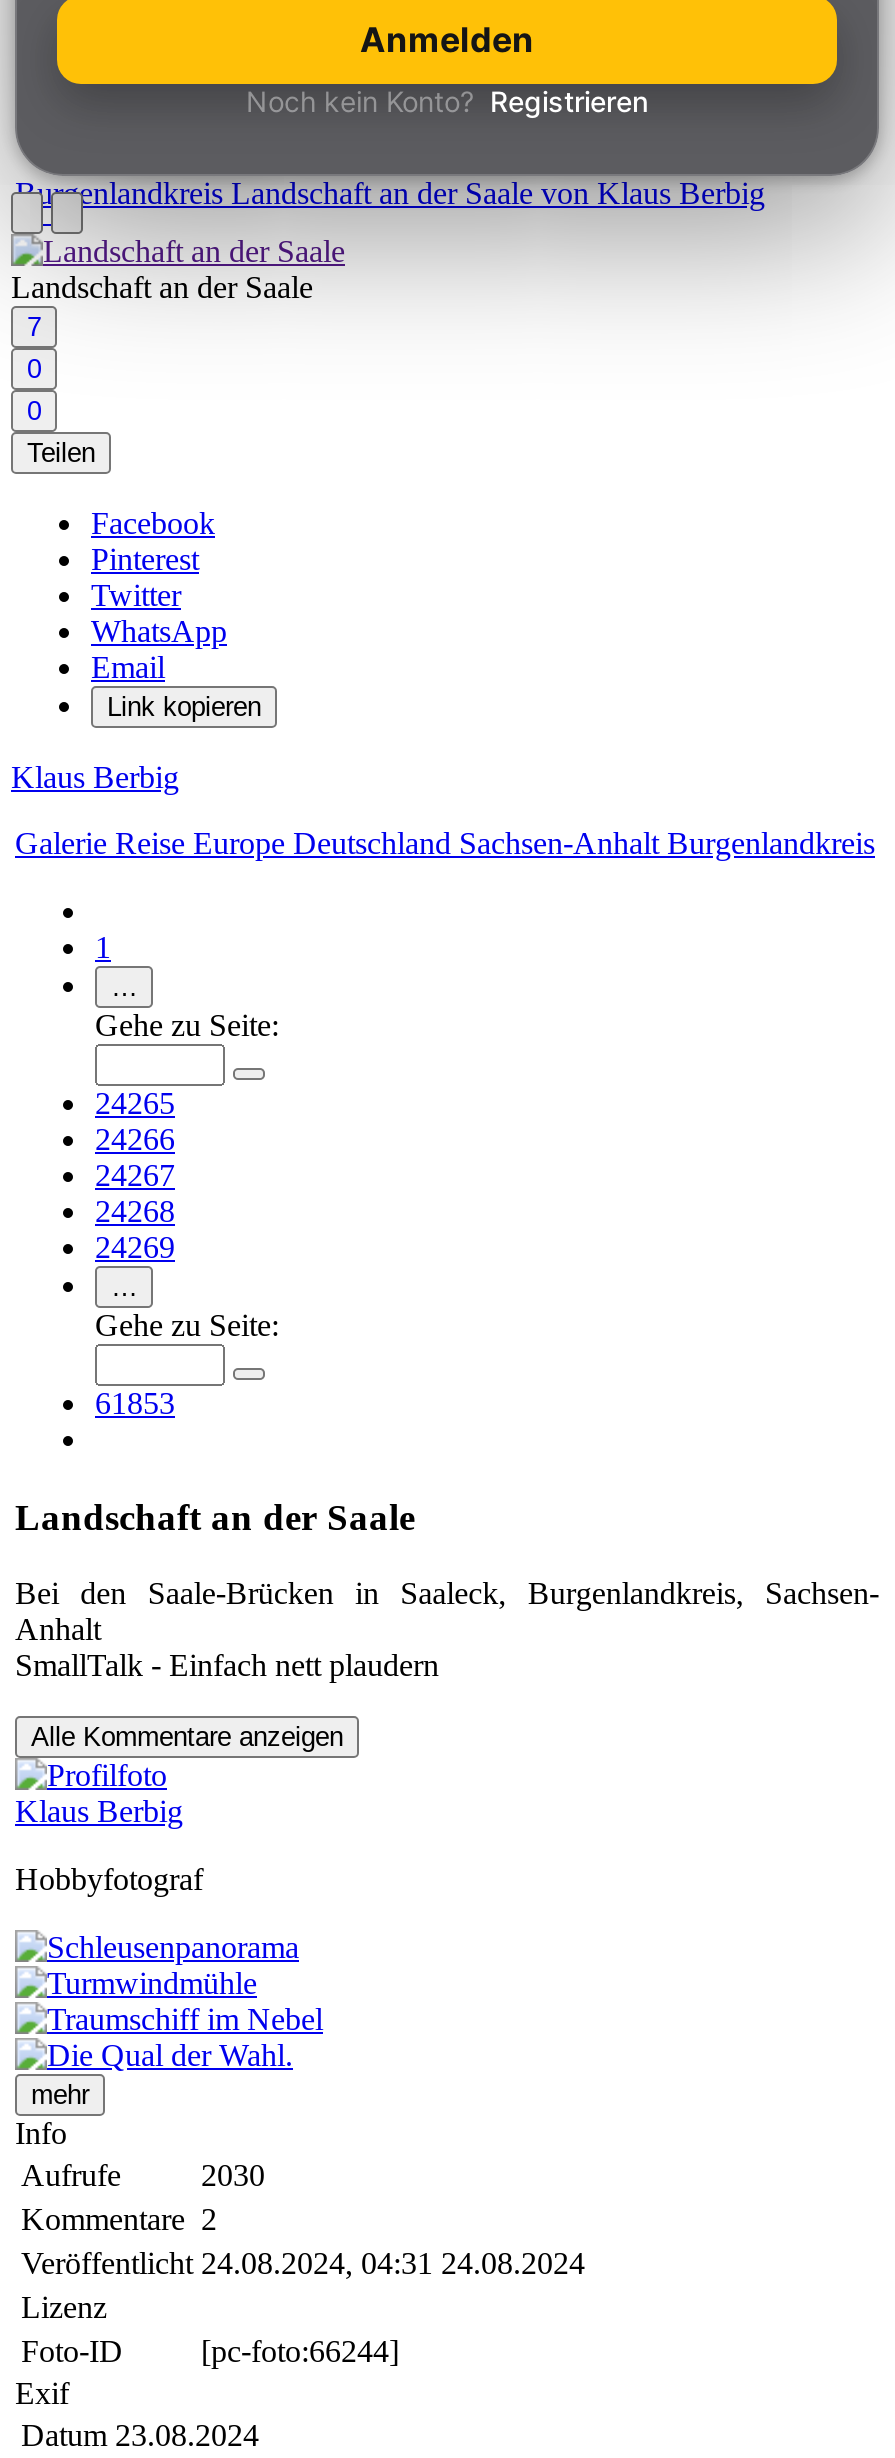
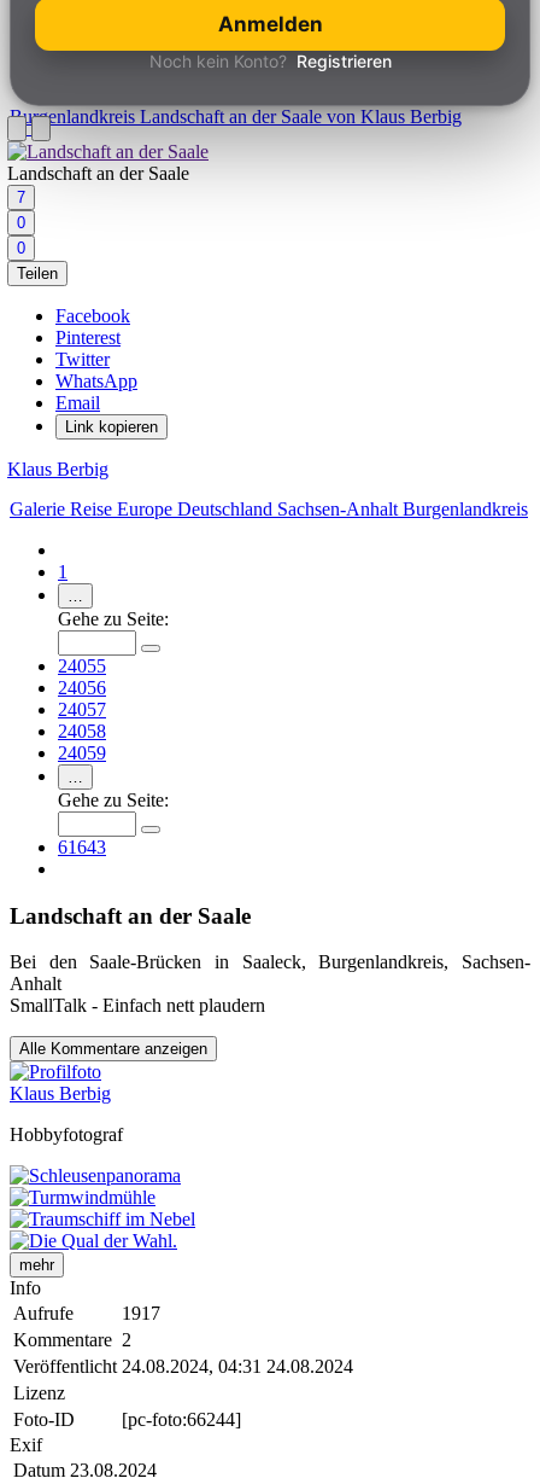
- 24265
+ 24055

- 24266
+ 24056

- 24267
+ 24057

- 24268
+ 24058

- 24269
+ 24059

- 61853
+ 61643

- 2030
+ 1917
